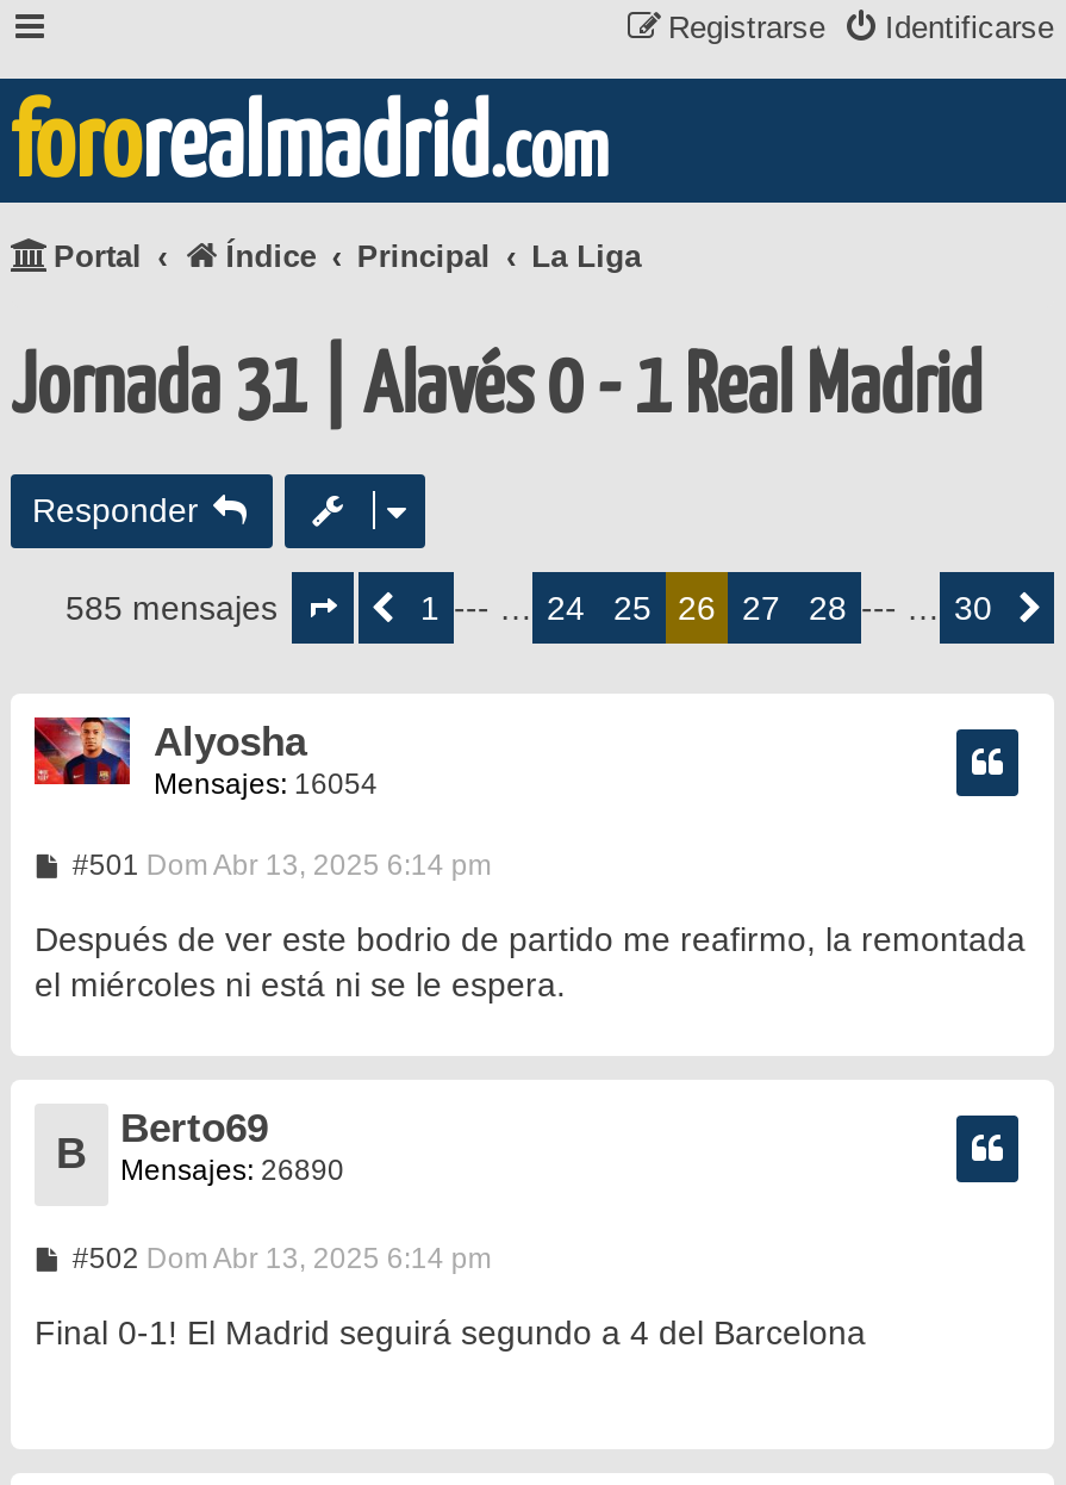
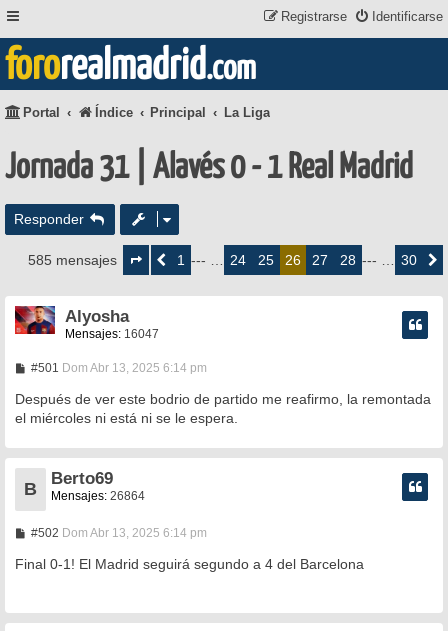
- Mensajes: 16054
+ Mensajes: 16047

- B Mensajes: 26890
+ B Mensajes: 26864
